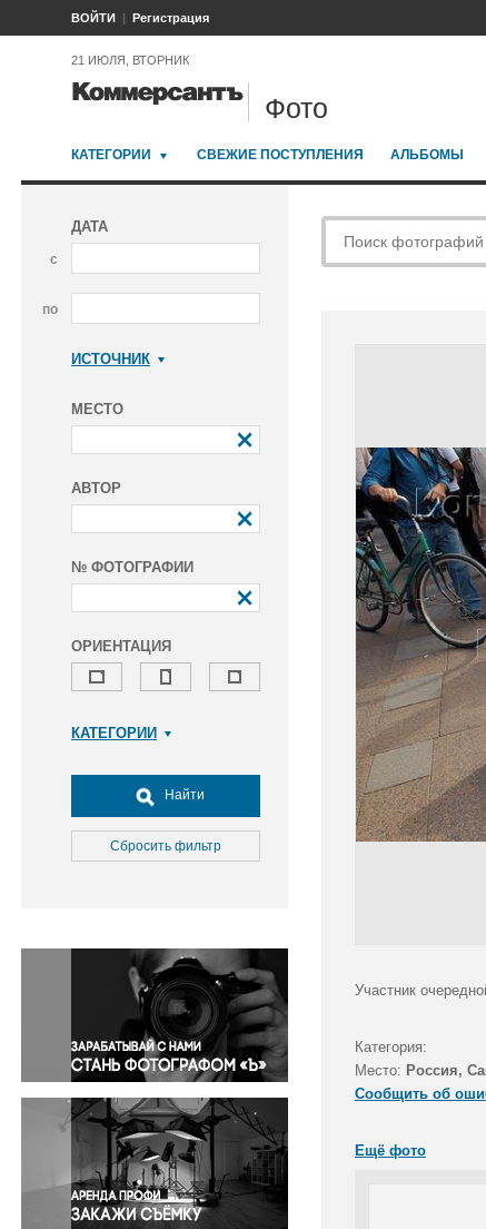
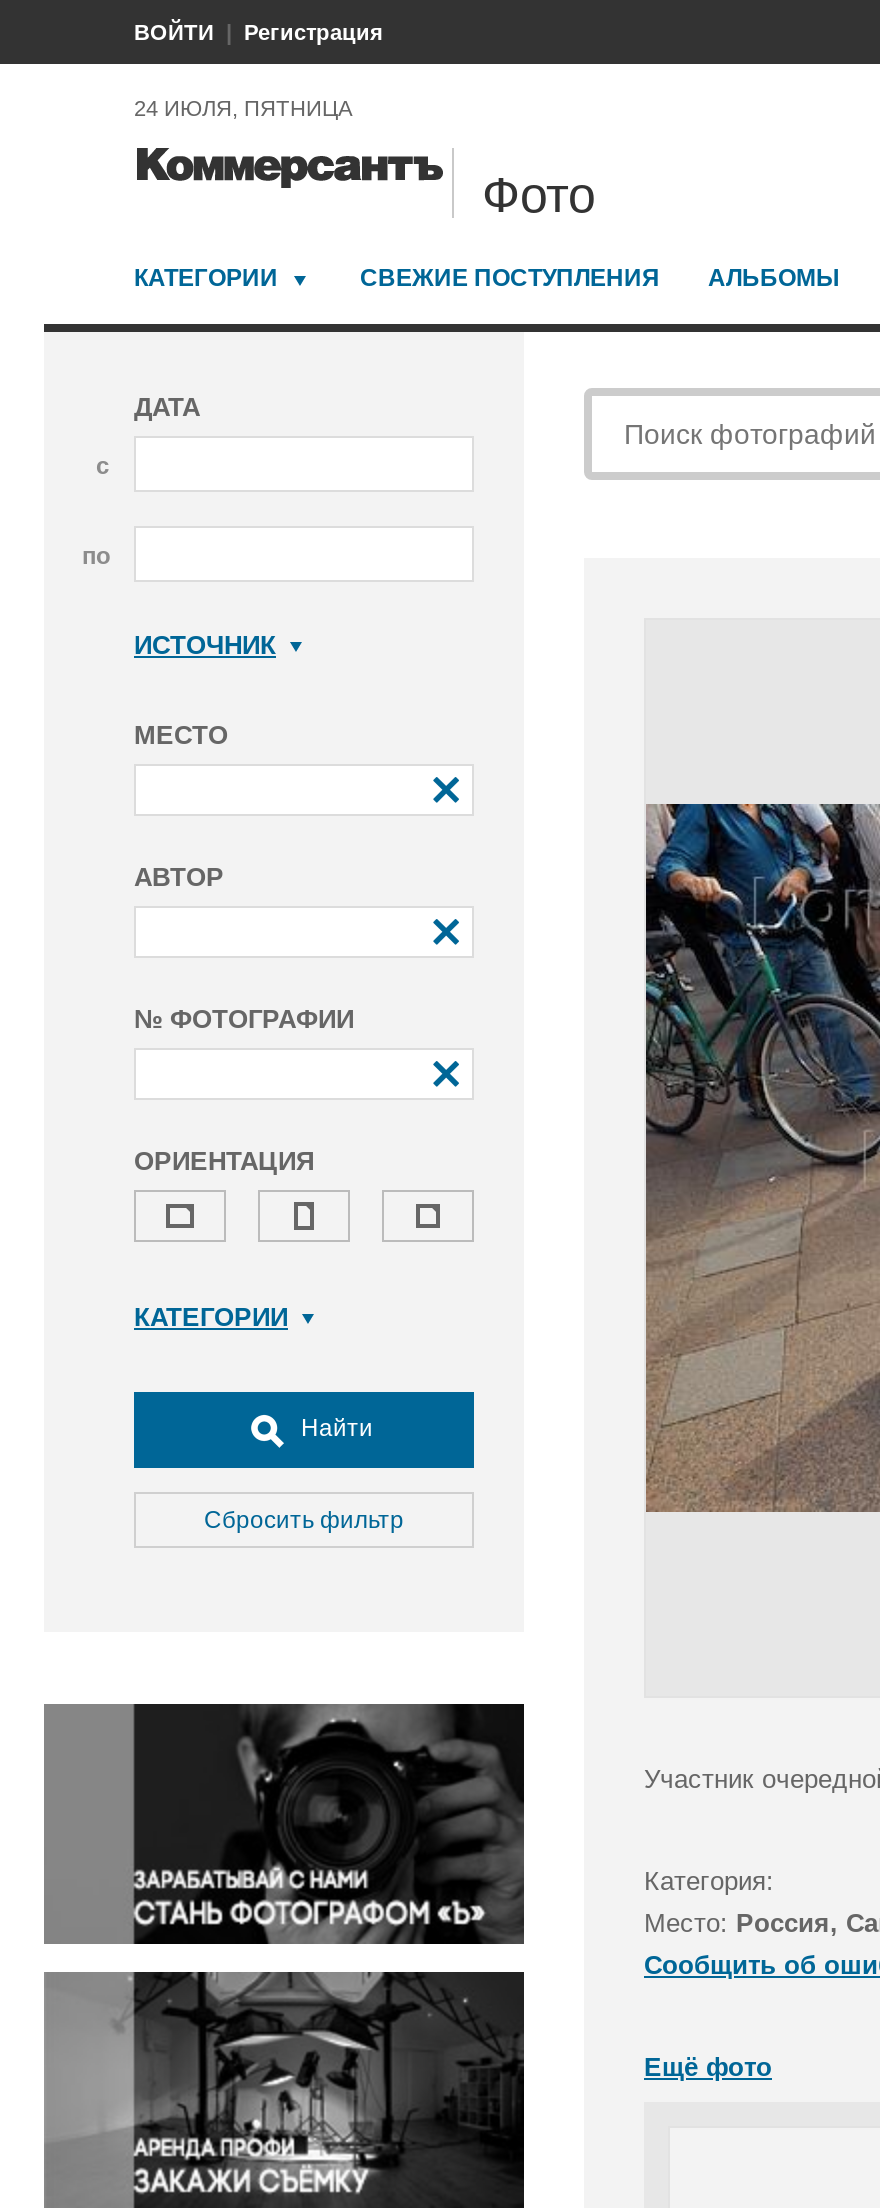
- 21 ИЮЛЯ, ВТОРНИК
+ 24 ИЮЛЯ, ПЯТНИЦА
